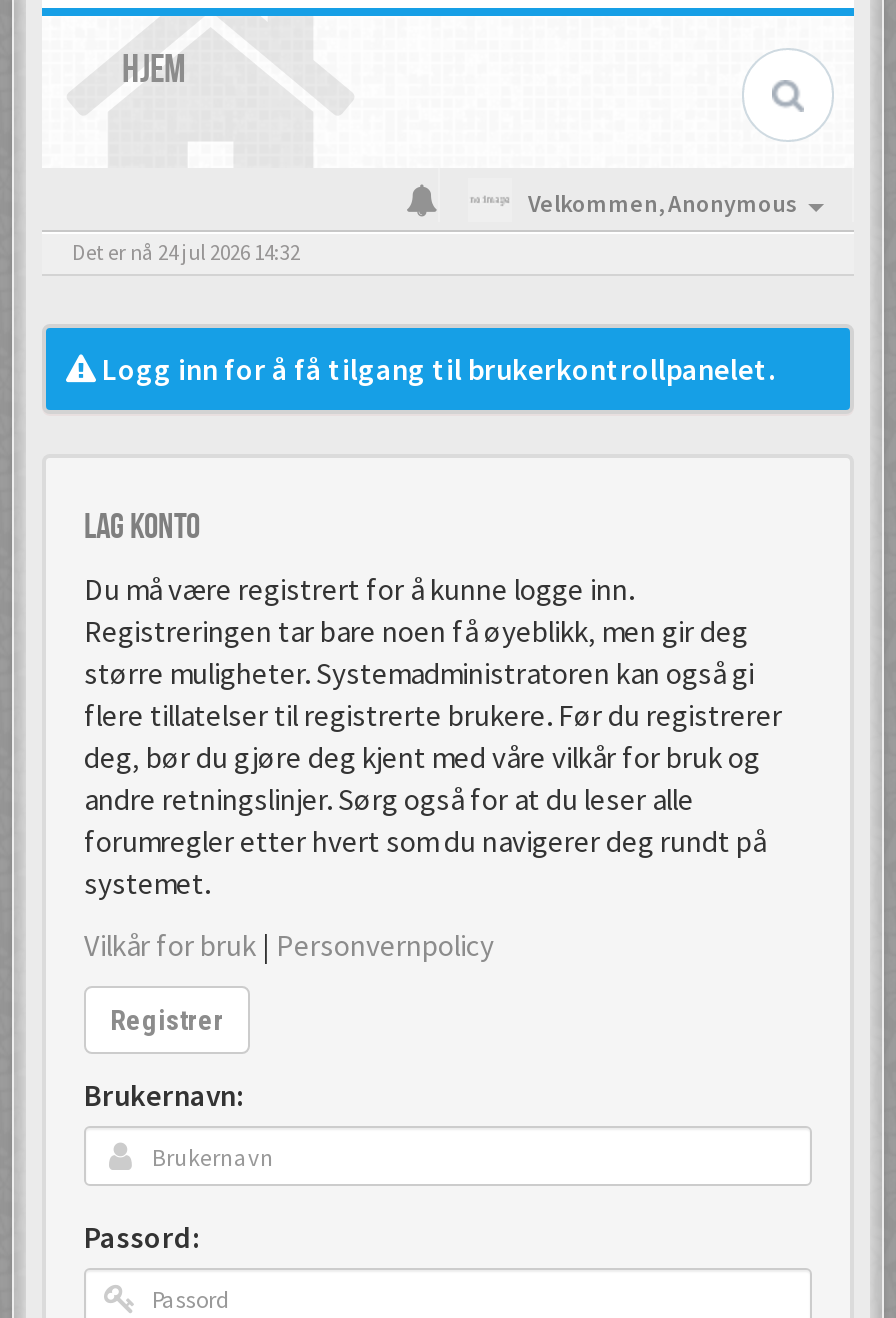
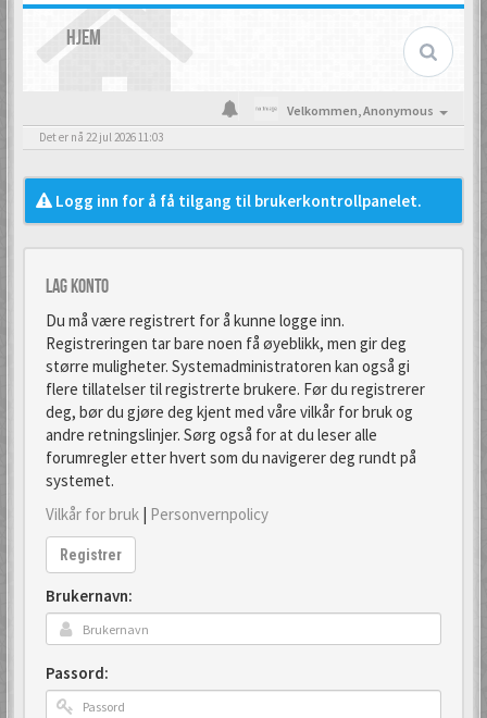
- Det er nå 24 jul 2026 14:32
+ Det er nå 22 jul 2026 11:03
